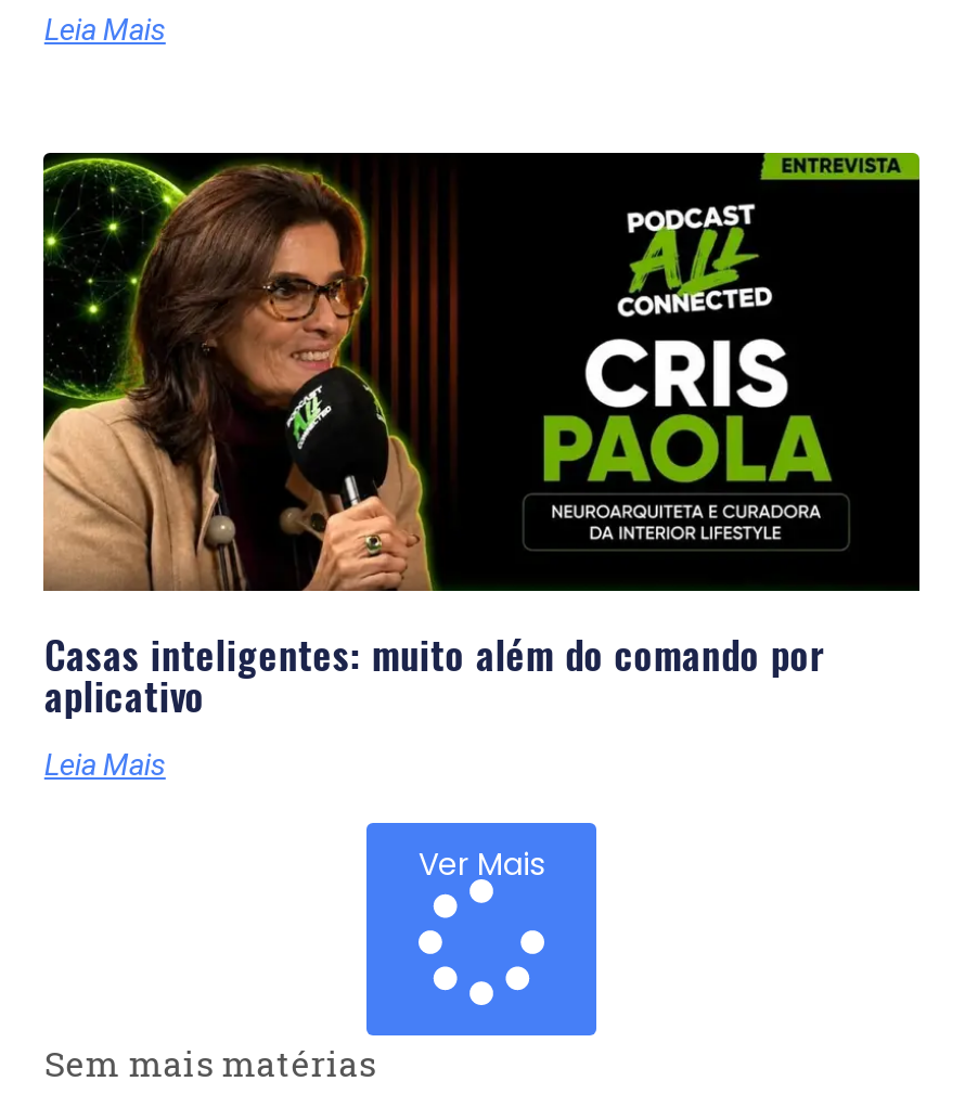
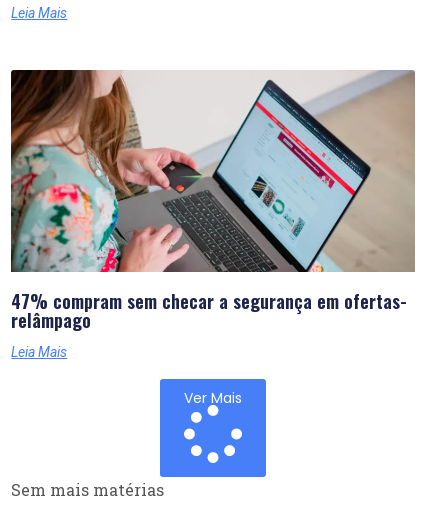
- [image]
- Casas inteligentes: muito além do comando por
- aplicativo
+ [image]
+ 47% compram sem checar a segurança em ofertas-
+ relâmpago
